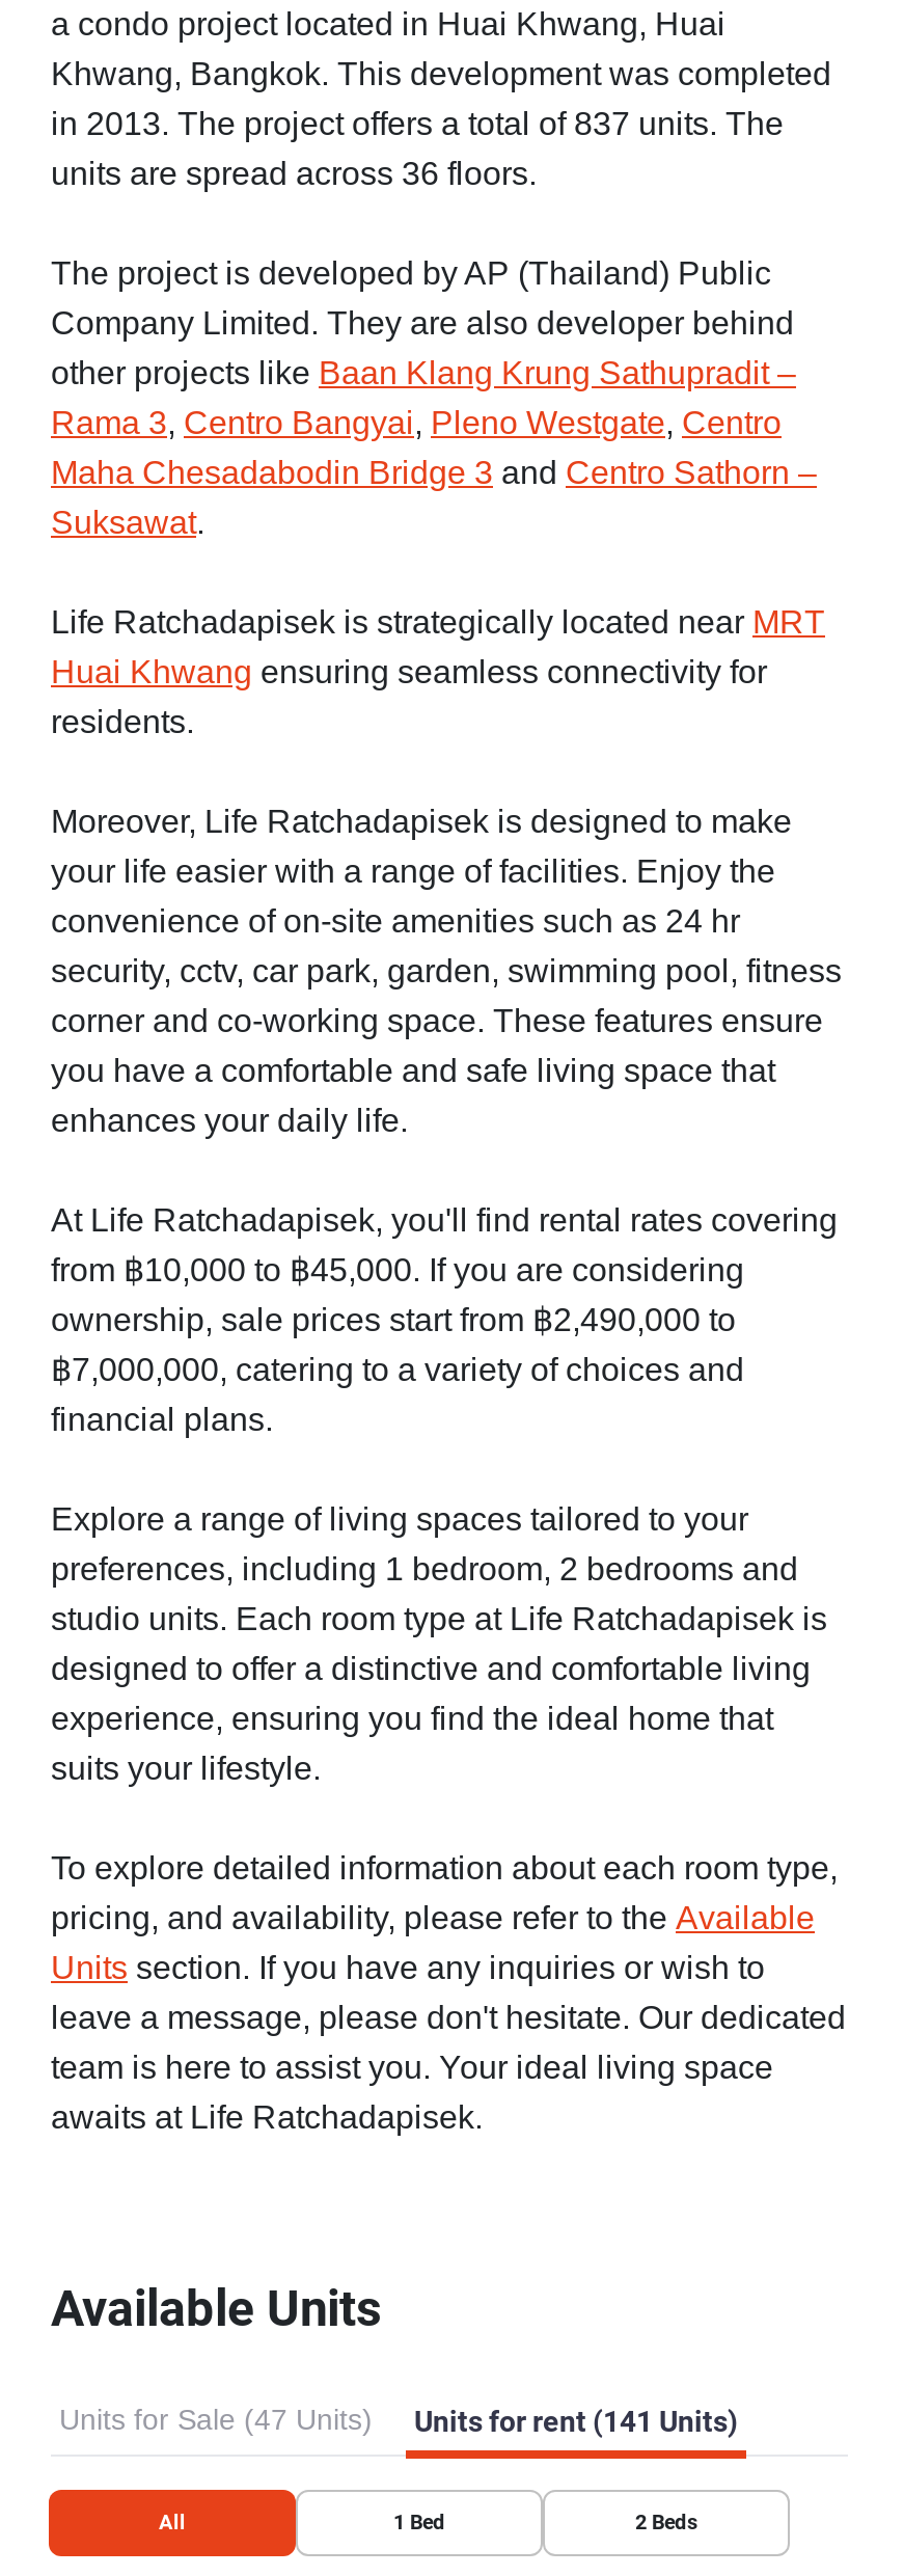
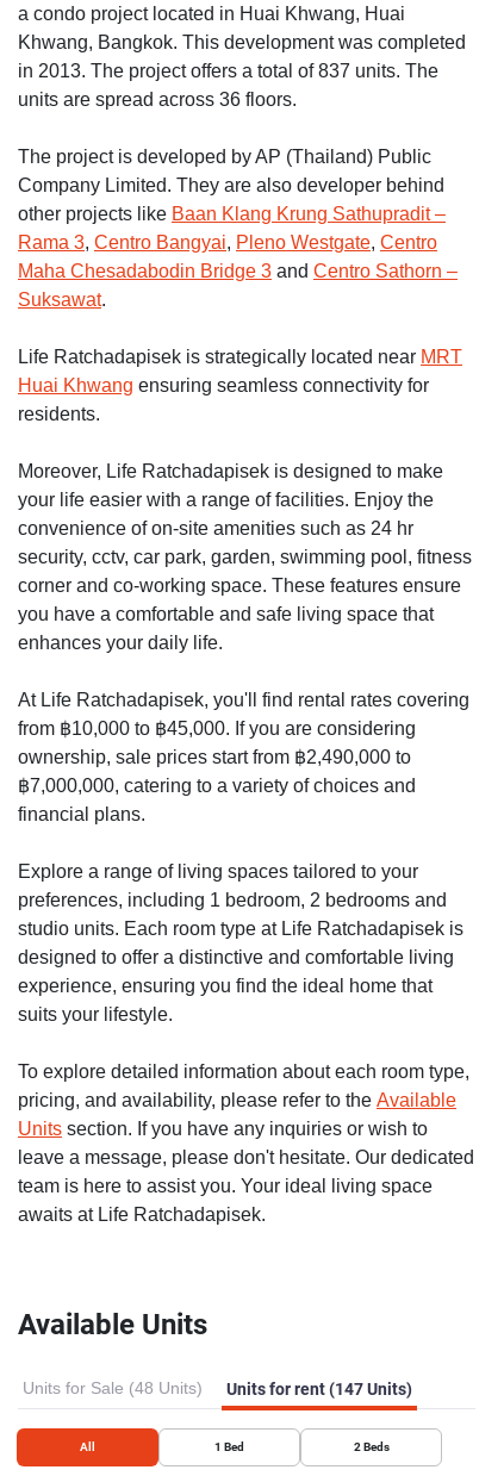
- Units for Sale (47 Units)
+ Units for Sale (48 Units)

- Units for rent (141 Units)
+ Units for rent (147 Units)
